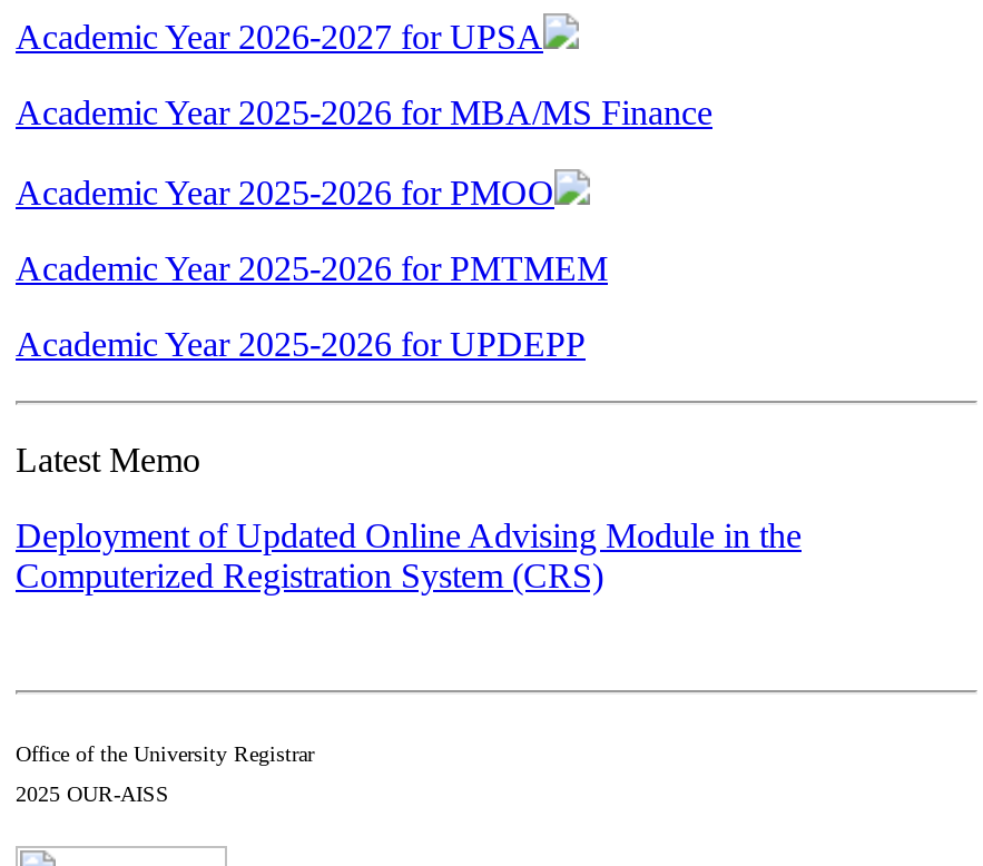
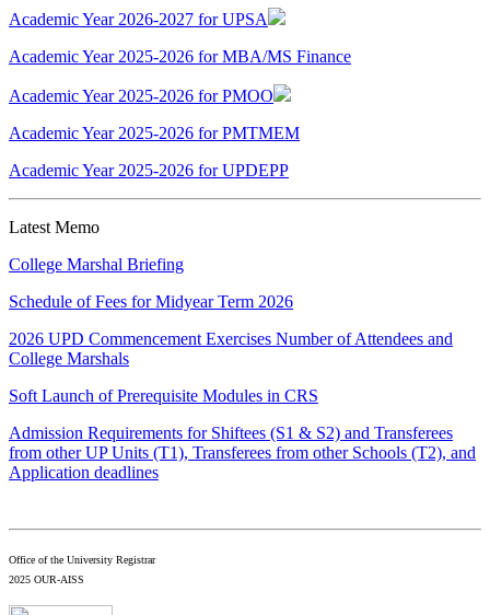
- Deployment of Updated Online Advising Module in the
- Computerized Registration System (CRS)
+ College Marshal Briefing
+ Schedule of Fees for Midyear Term 2026
+ 2026 UPD Commencement Exercises Number of Attendees and
+ College Marshals
+ Soft Launch of Prerequisite Modules in CRS
+ Admission Requirements for Shiftees (S1 & S2) and Transferees
+ from other UP Units (T1), Transferees from other Schools (T2), and
+ Application deadlines
